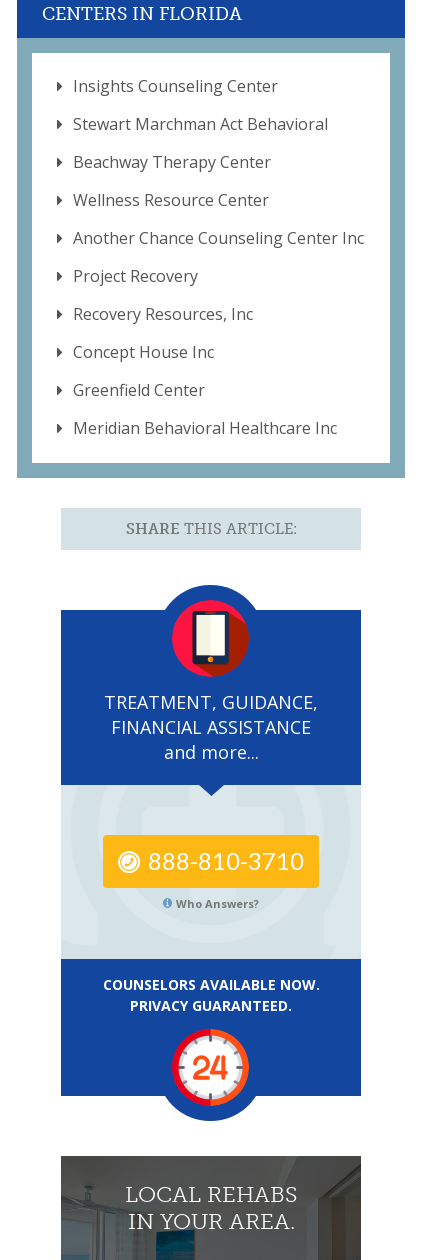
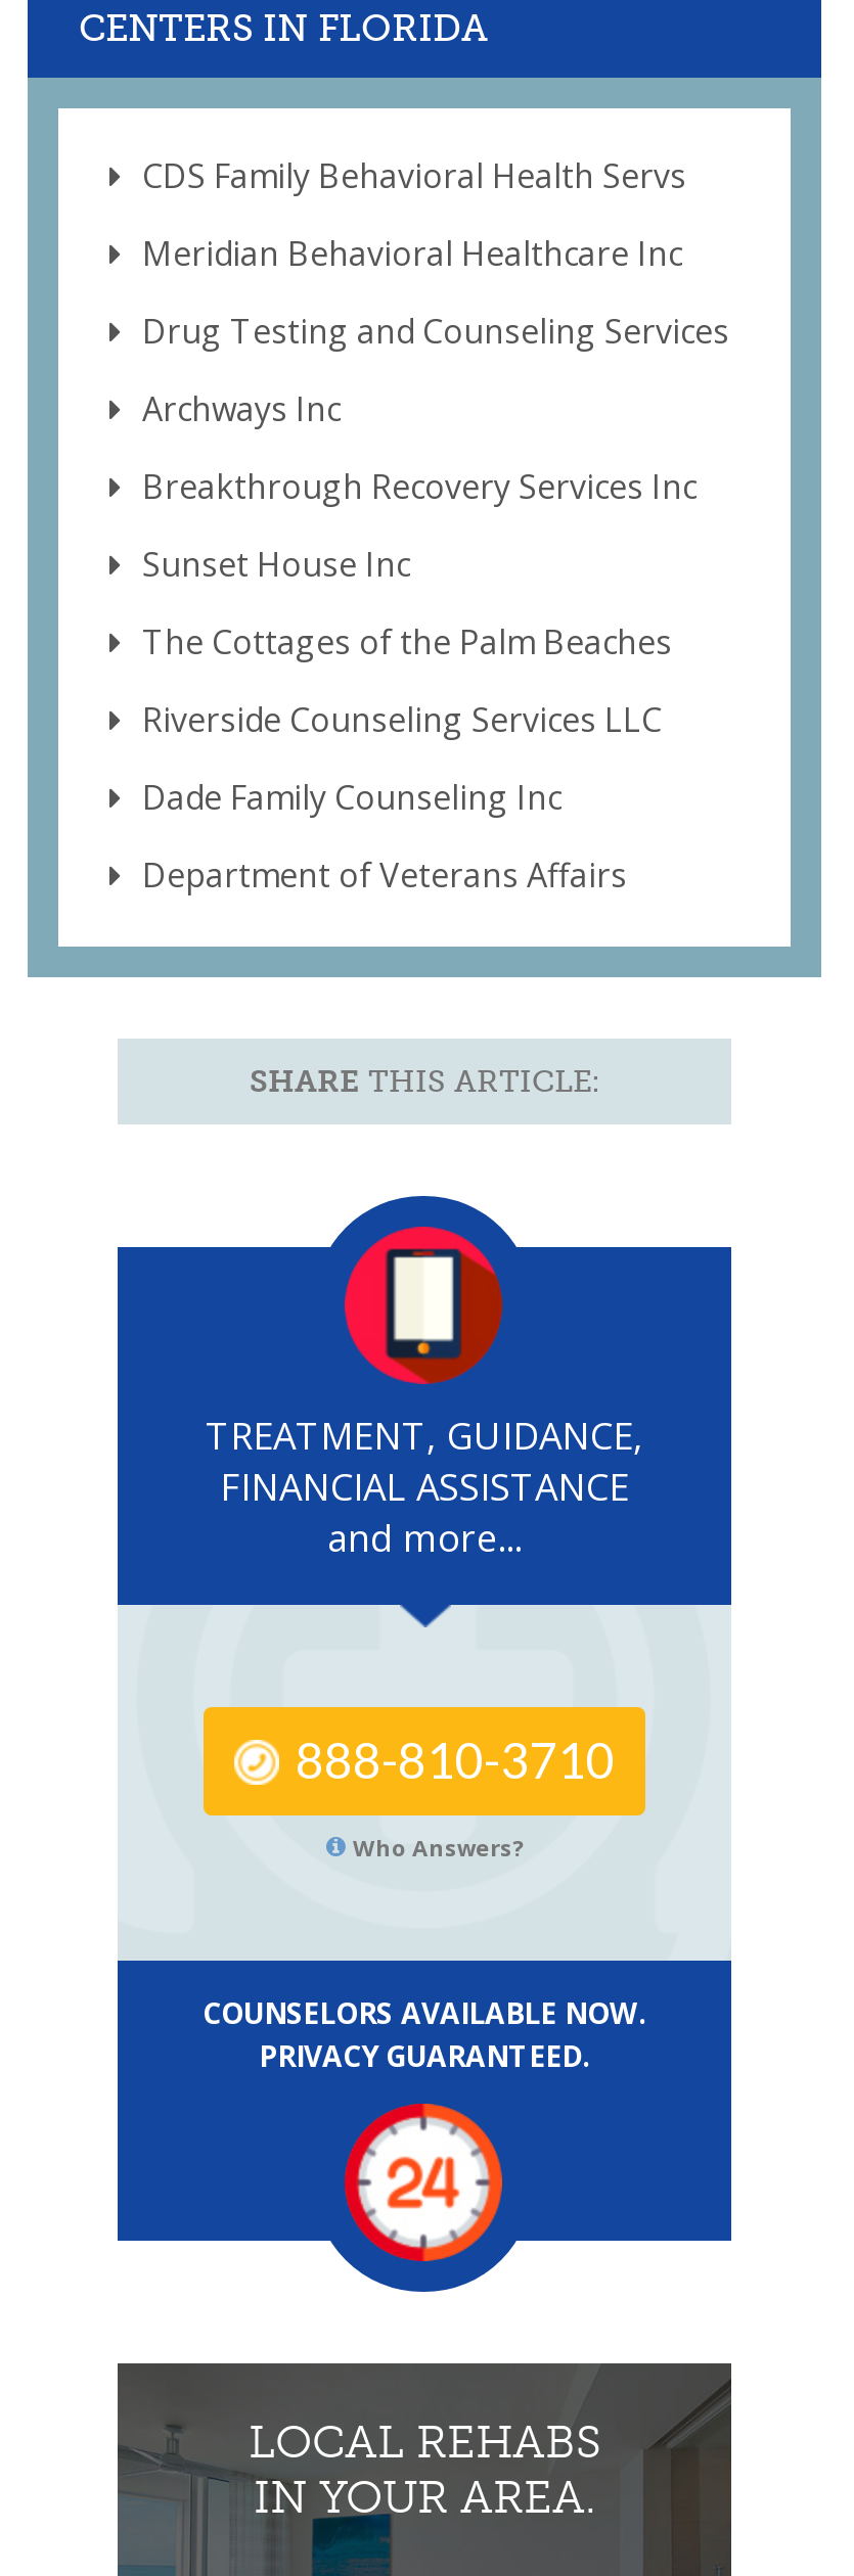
- Insights Counseling Center
- Stewart Marchman Act Behavioral
- Beachway Therapy Center
- Wellness Resource Center
- Another Chance Counseling Center Inc
- Project Recovery
- Recovery Resources, Inc
- Concept House Inc
- Greenfield Center
+ CDS Family Behavioral Health Servs

moved up: Meridian Behavioral Healthcare Inc

+ Drug Testing and Counseling Services
+ Archways Inc
+ Breakthrough Recovery Services Inc
+ Sunset House Inc
+ The Cottages of the Palm Beaches
+ Riverside Counseling Services LLC
+ Dade Family Counseling Inc
+ Department of Veterans Affairs
